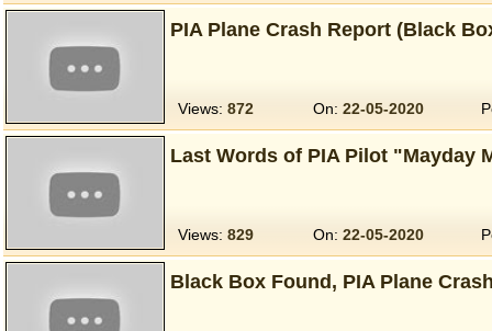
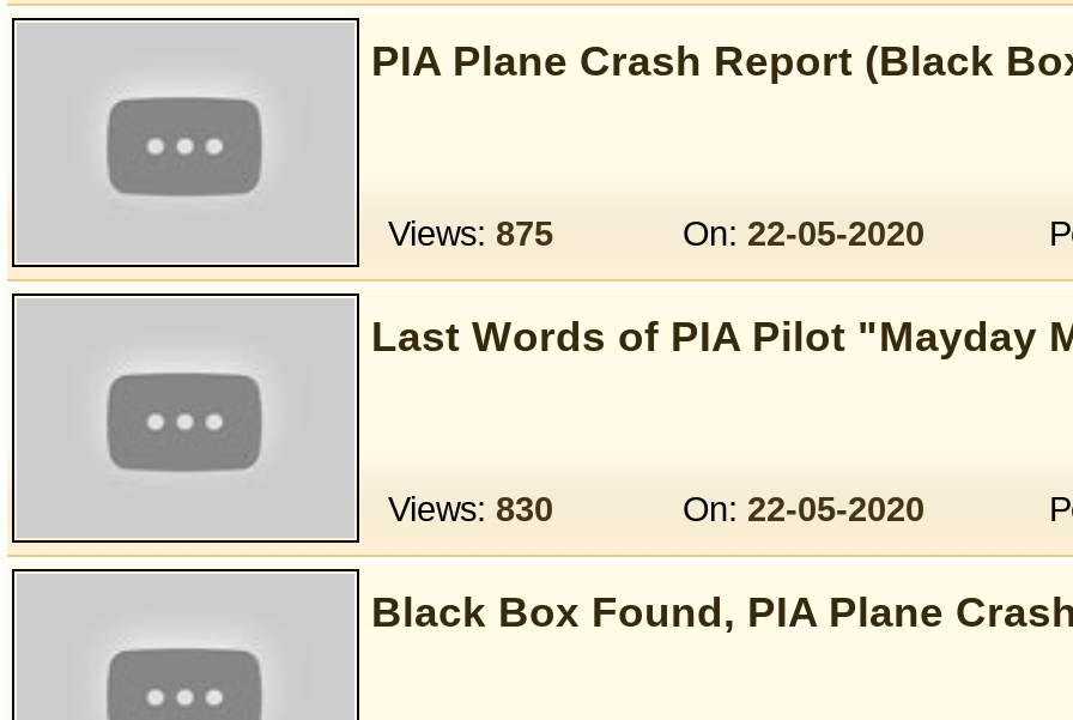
- Views: 872
+ Views: 875

- Views: 829
+ Views: 830
